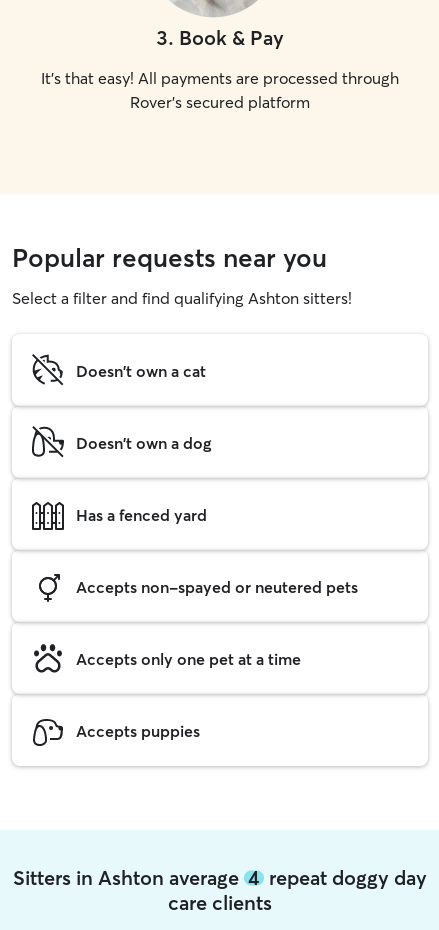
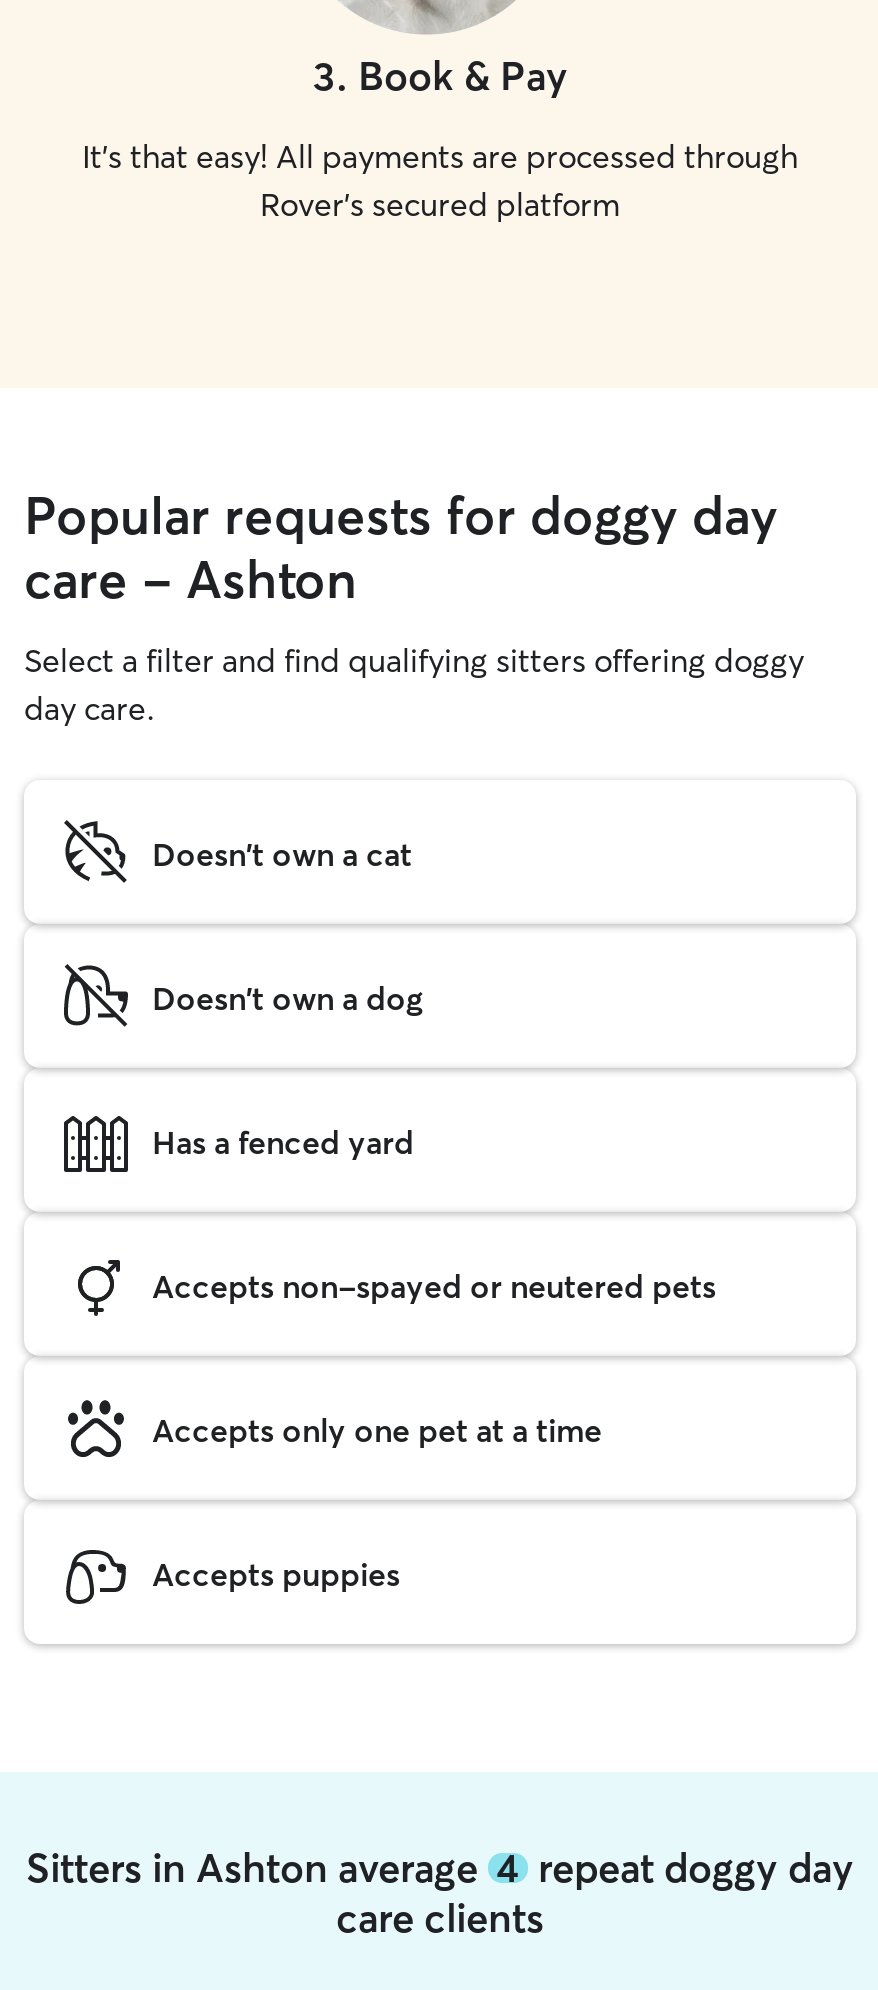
- Popular requests near you
- Select a filter and find qualifying Ashton sitters!
+ Popular requests for doggy day
+ care - Ashton
+ Select a filter and find qualifying sitters offering doggy
+ day care.
